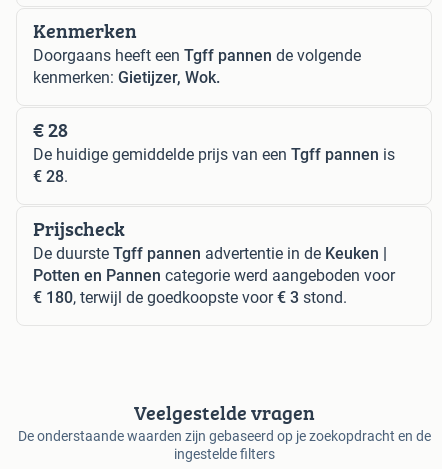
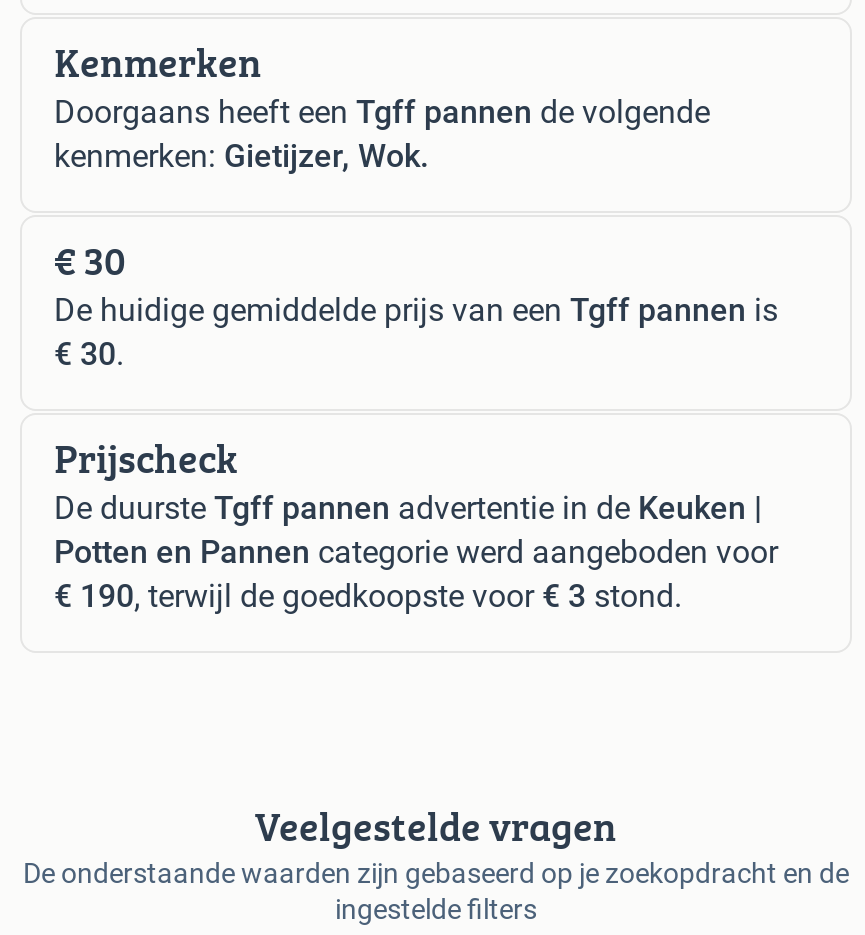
- € 28
+ € 30

- € 28.
+ € 30.

- € 180, terwijl de goedkoopste voor € 3 stond.
+ € 190, terwijl de goedkoopste voor € 3 stond.
